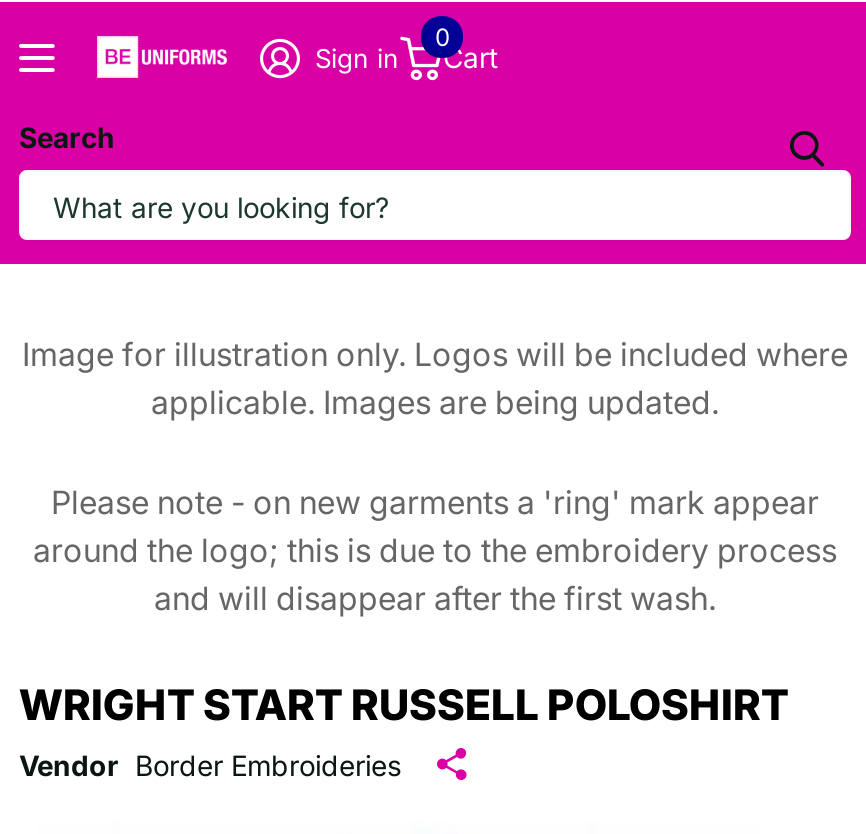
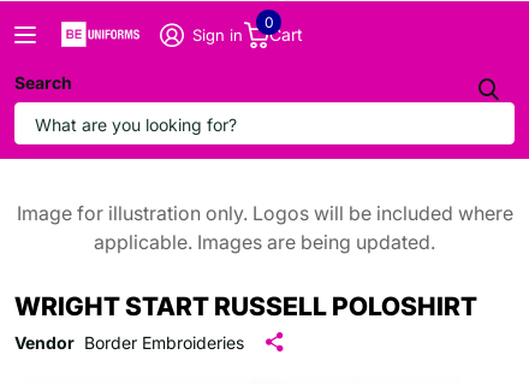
- Please note - on new garments a 'ring' mark appear
- around the logo; this is due to the embroidery process
- and will disappear after the first wash.
